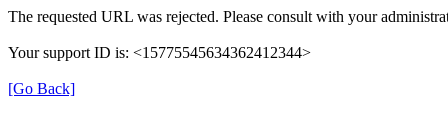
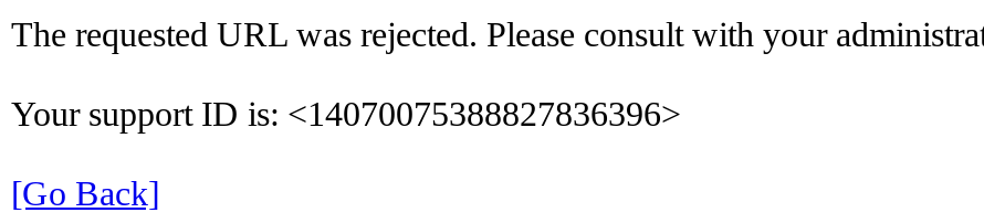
- Your support ID is: <15775545634362412344>
+ Your support ID is: <14070075388827836396>
